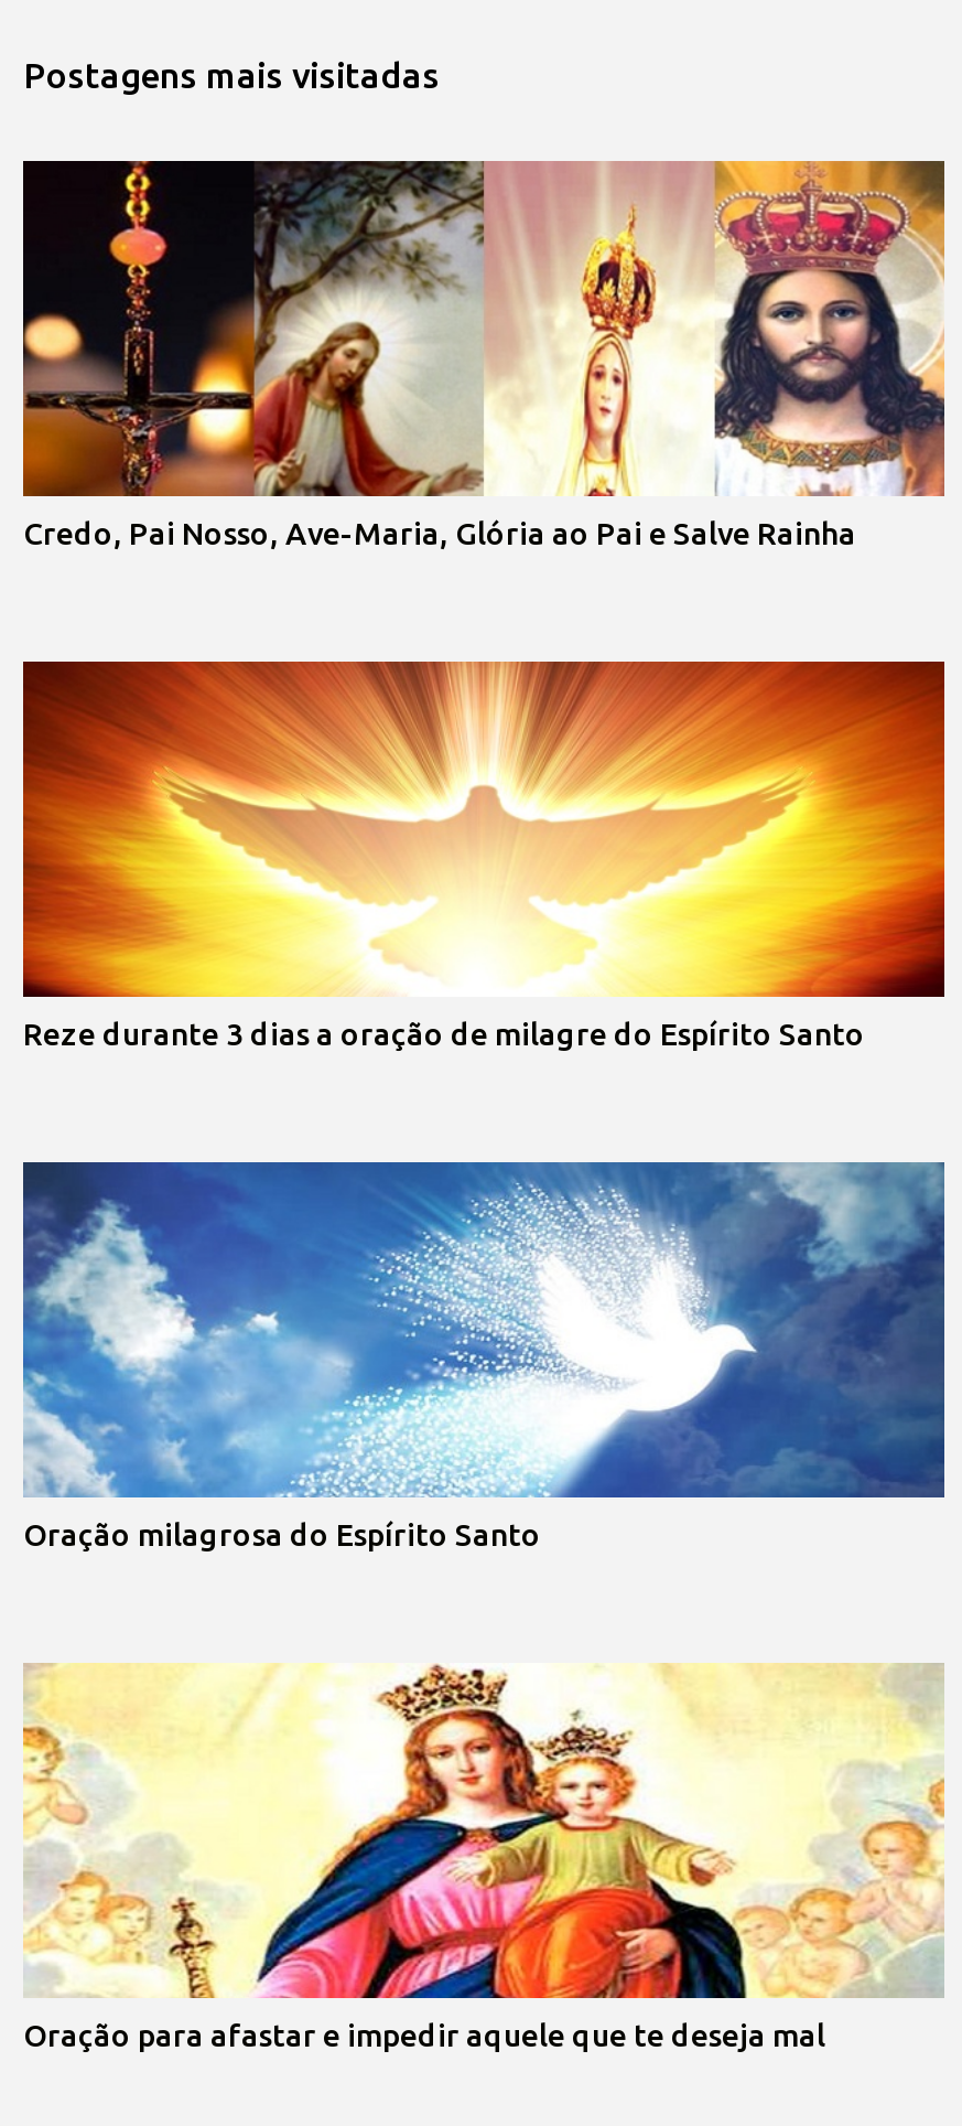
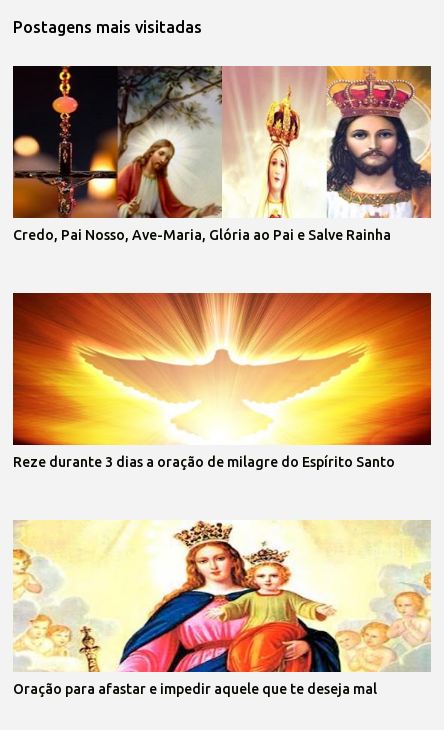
- [image]
- Oração milagrosa do Espírito Santo
